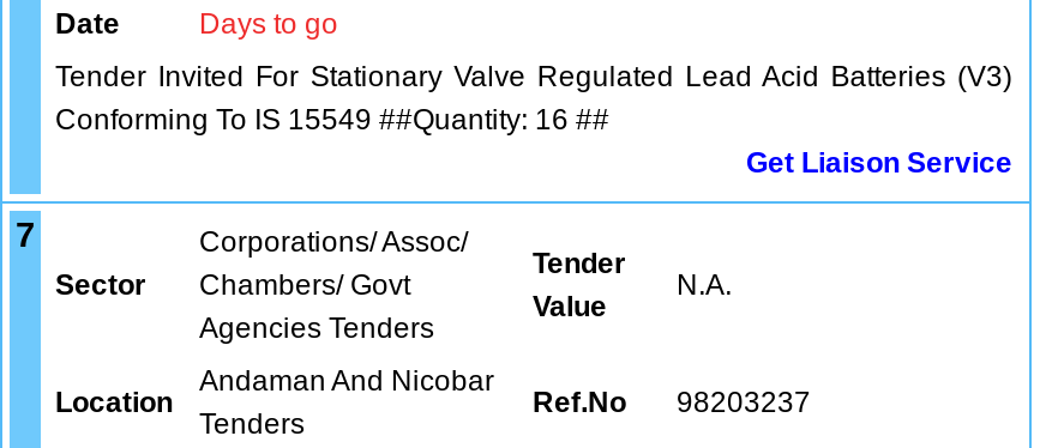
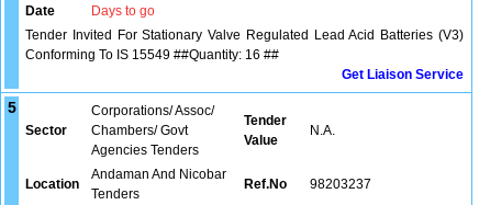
- 7
+ 5
